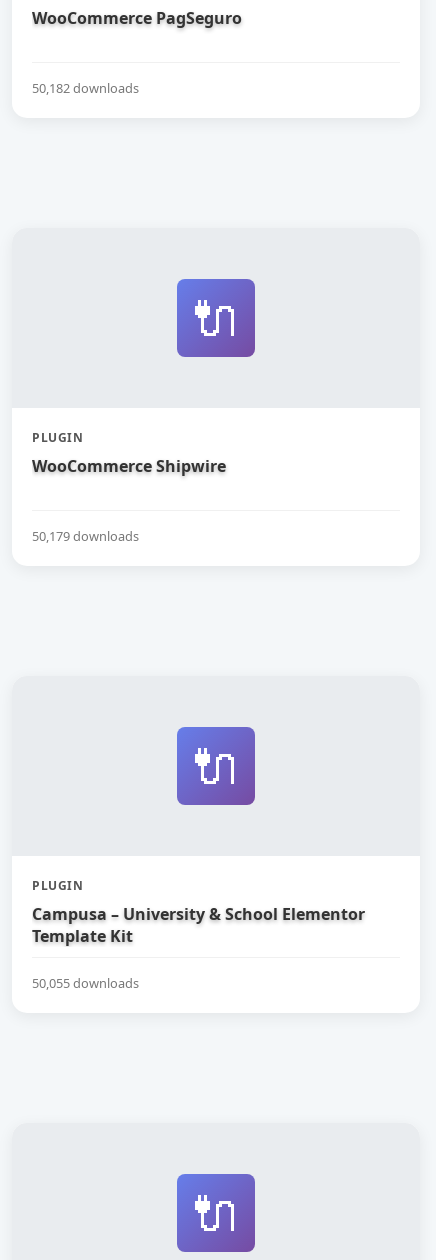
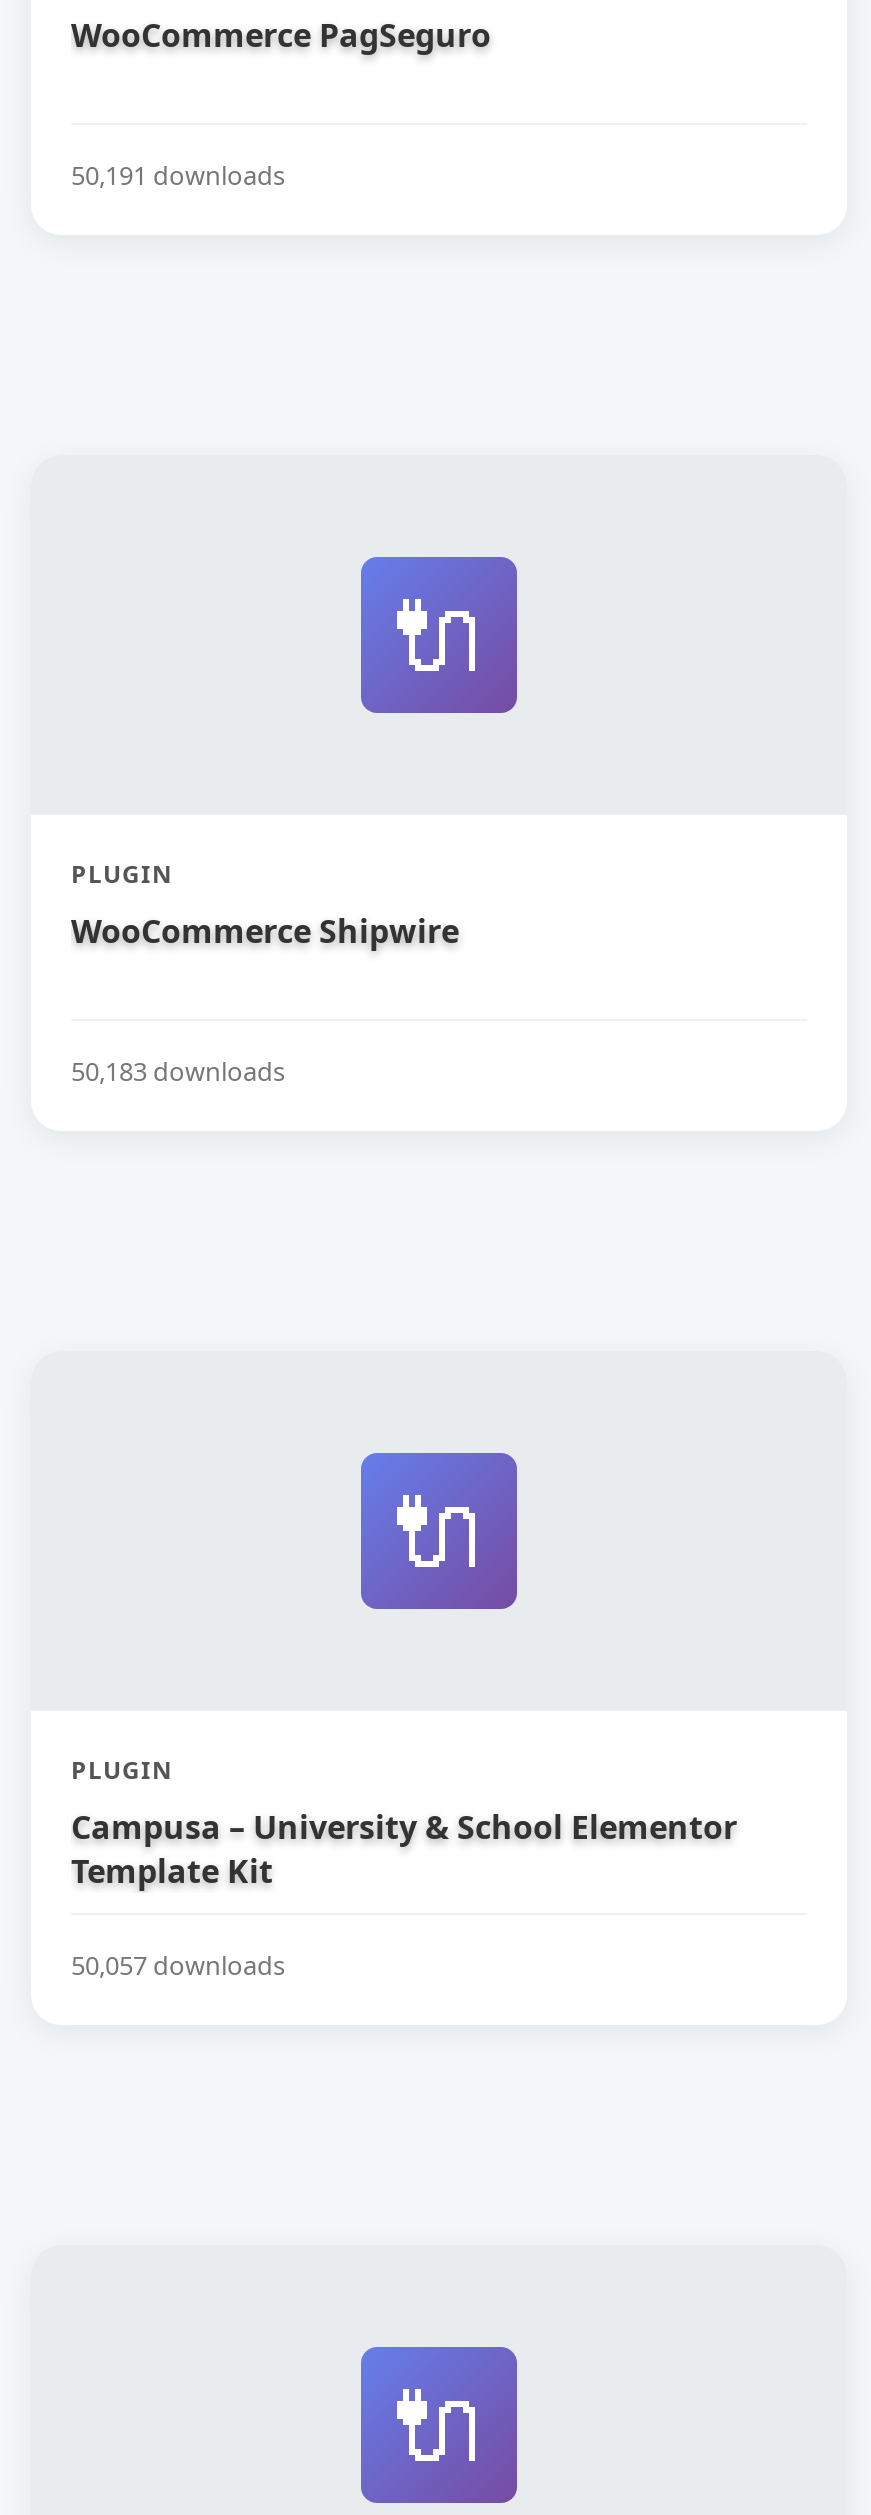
- 50,182 downloads
+ 50,191 downloads

- 50,179 downloads
+ 50,183 downloads

- 50,055 downloads
+ 50,057 downloads
